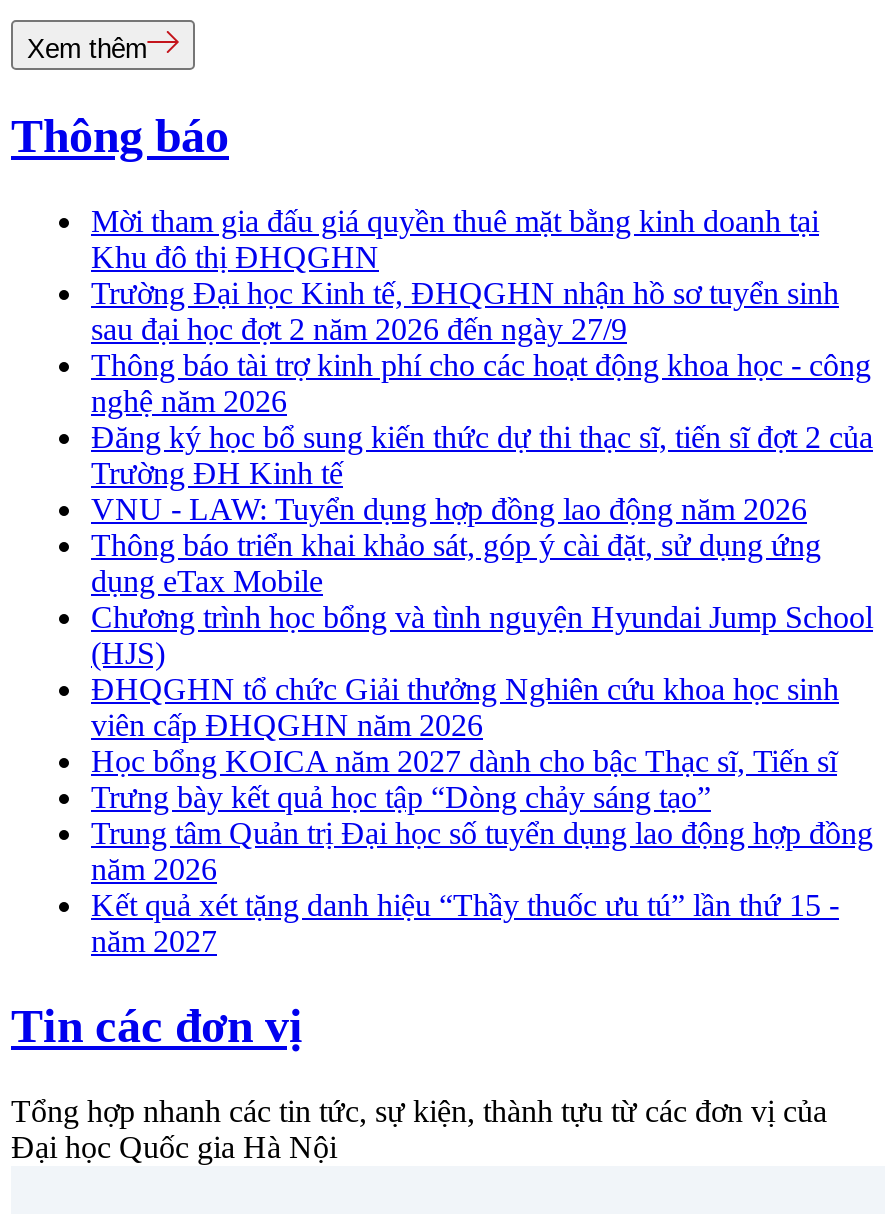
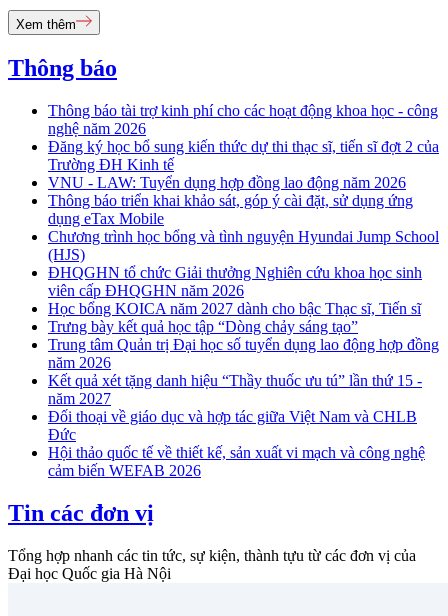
- Mời tham gia đấu giá quyền thuê mặt bằng kinh doanh tại
- Khu đô thị ĐHQGHN
- Trường Đại học Kinh tế, ĐHQGHN nhận hồ sơ tuyển sinh
- sau đại học đợt 2 năm 2026 đến ngày 27/9

moved up: Thông báo tài trợ kinh phí cho các hoạt động khoa học - công | nghệ năm 2026 | Đăng ký học bổ sung kiến thức dự thi thạc sĩ, tiến sĩ đợt 2 của | ... | Kết quả xét tặng danh hiệu “Thầy thuốc ưu tú” lần thứ 15 - | năm 2027

+ Đối thoại về giáo dục và hợp tác giữa Việt Nam và CHLB
+ Đức
+ Hội thảo quốc tế về thiết kế, sản xuất vi mạch và công nghệ
+ cảm biến WEFAB 2026
